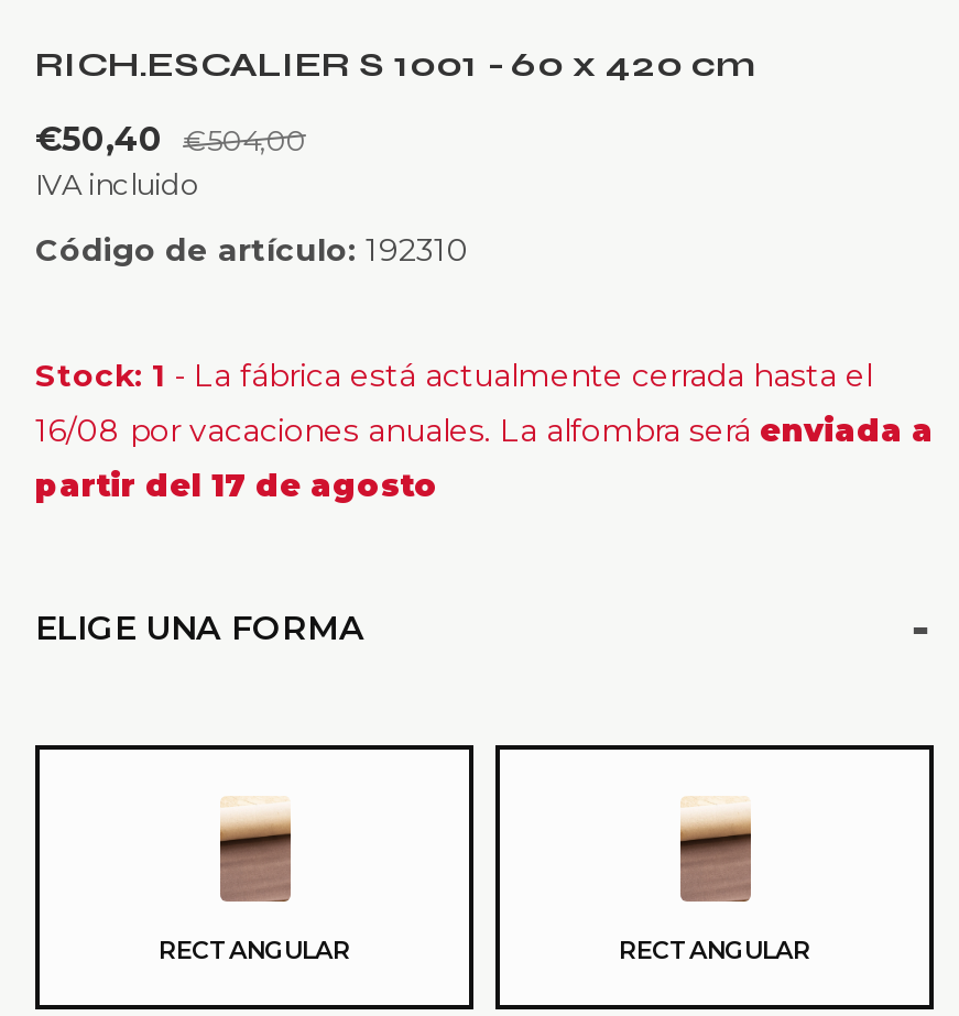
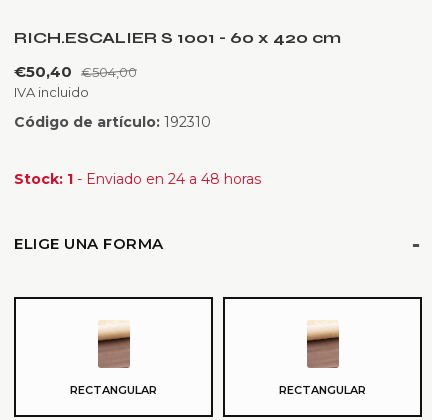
- Stock: 1 - La fábrica está actualmente cerrada hasta el
- 16/08 por vacaciones anuales. La alfombra será enviada a
- partir del 17 de agosto
+ Stock: 1 - Enviado en 24 a 48 horas
